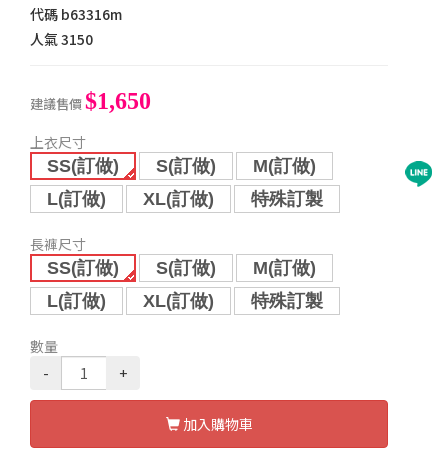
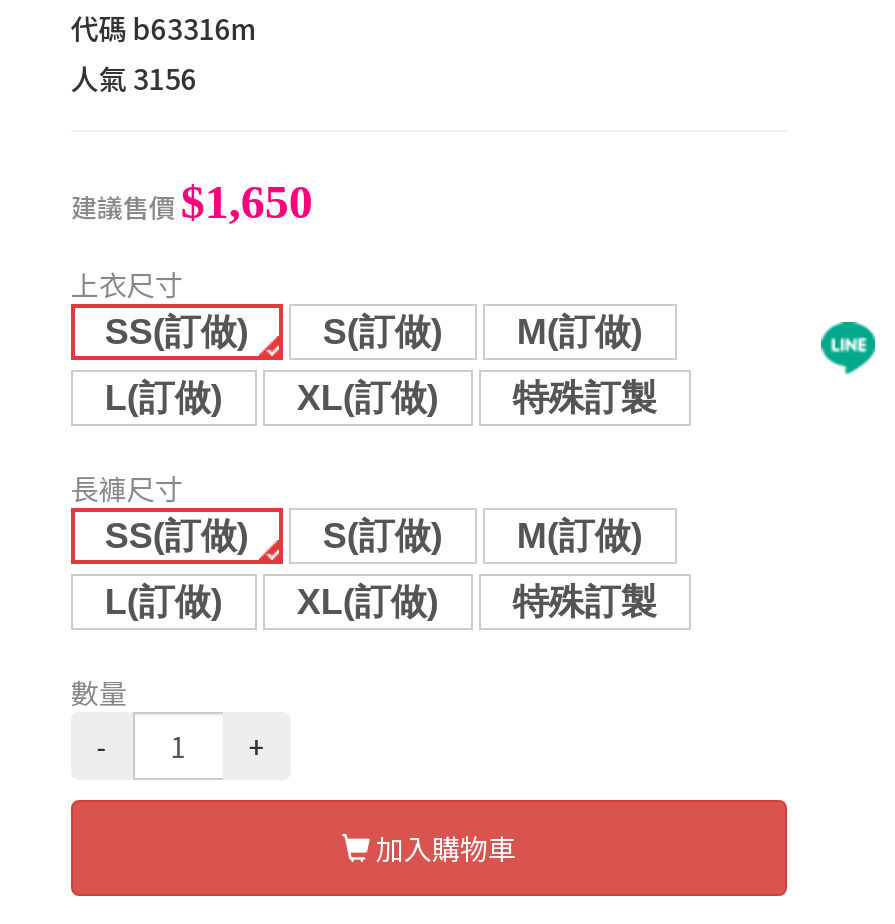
- 人氣3150
+ 人氣3156
